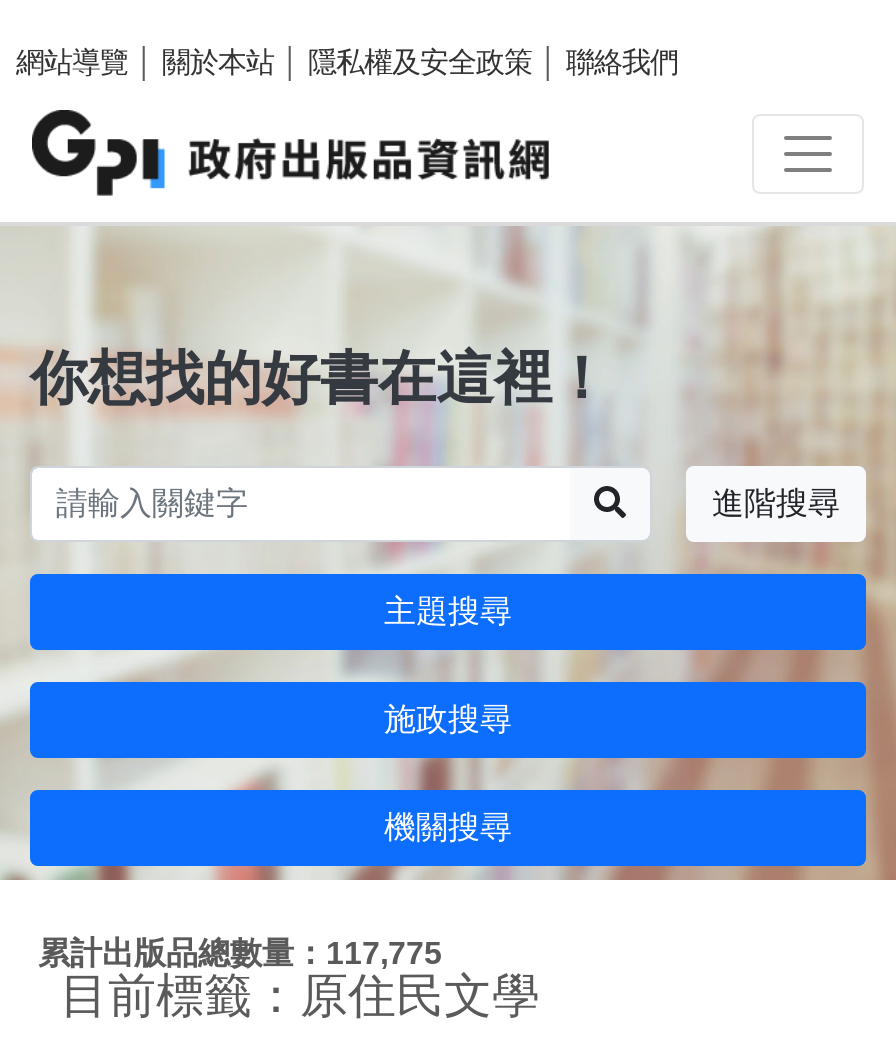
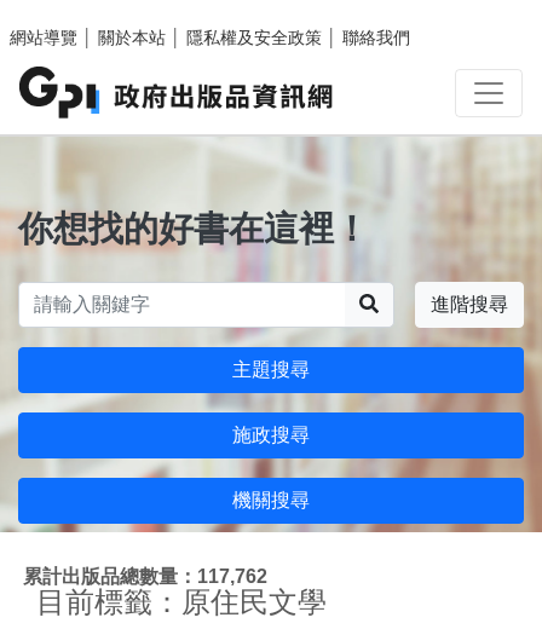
- 累計出版品總數量：117,775
+ 累計出版品總數量：117,762
